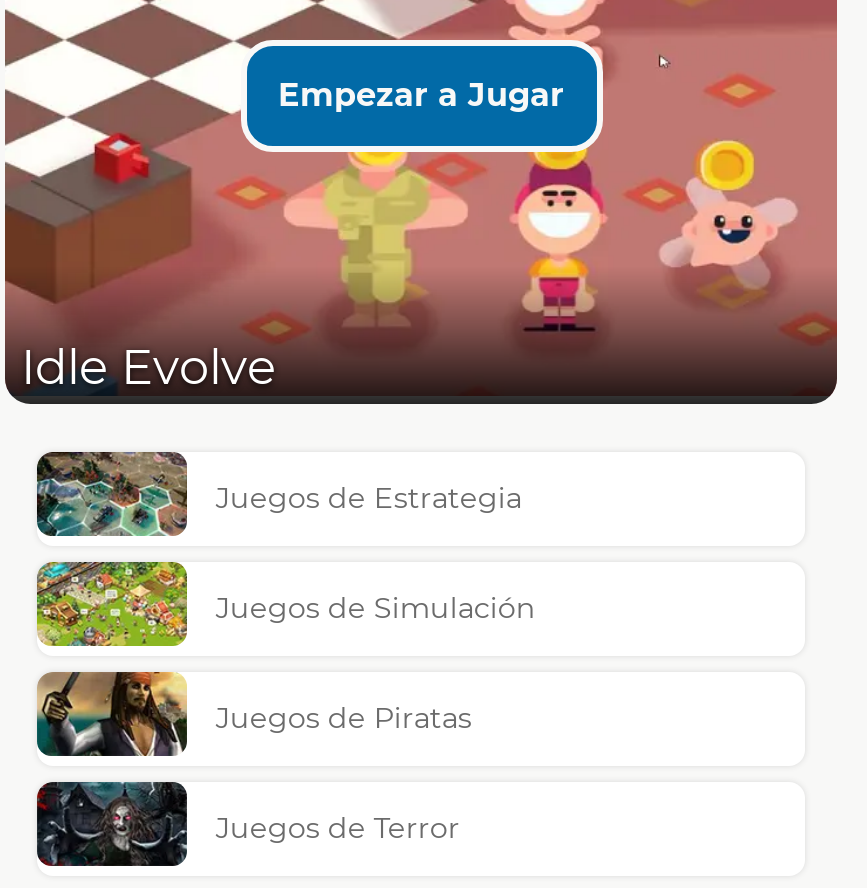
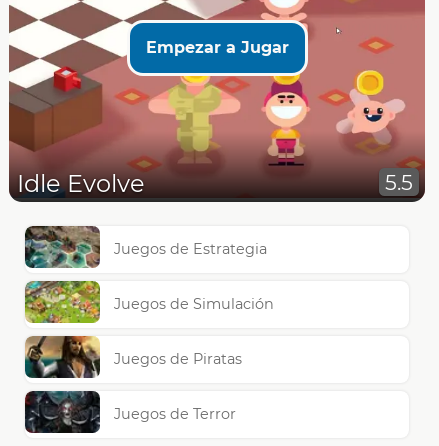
+ 5.5
